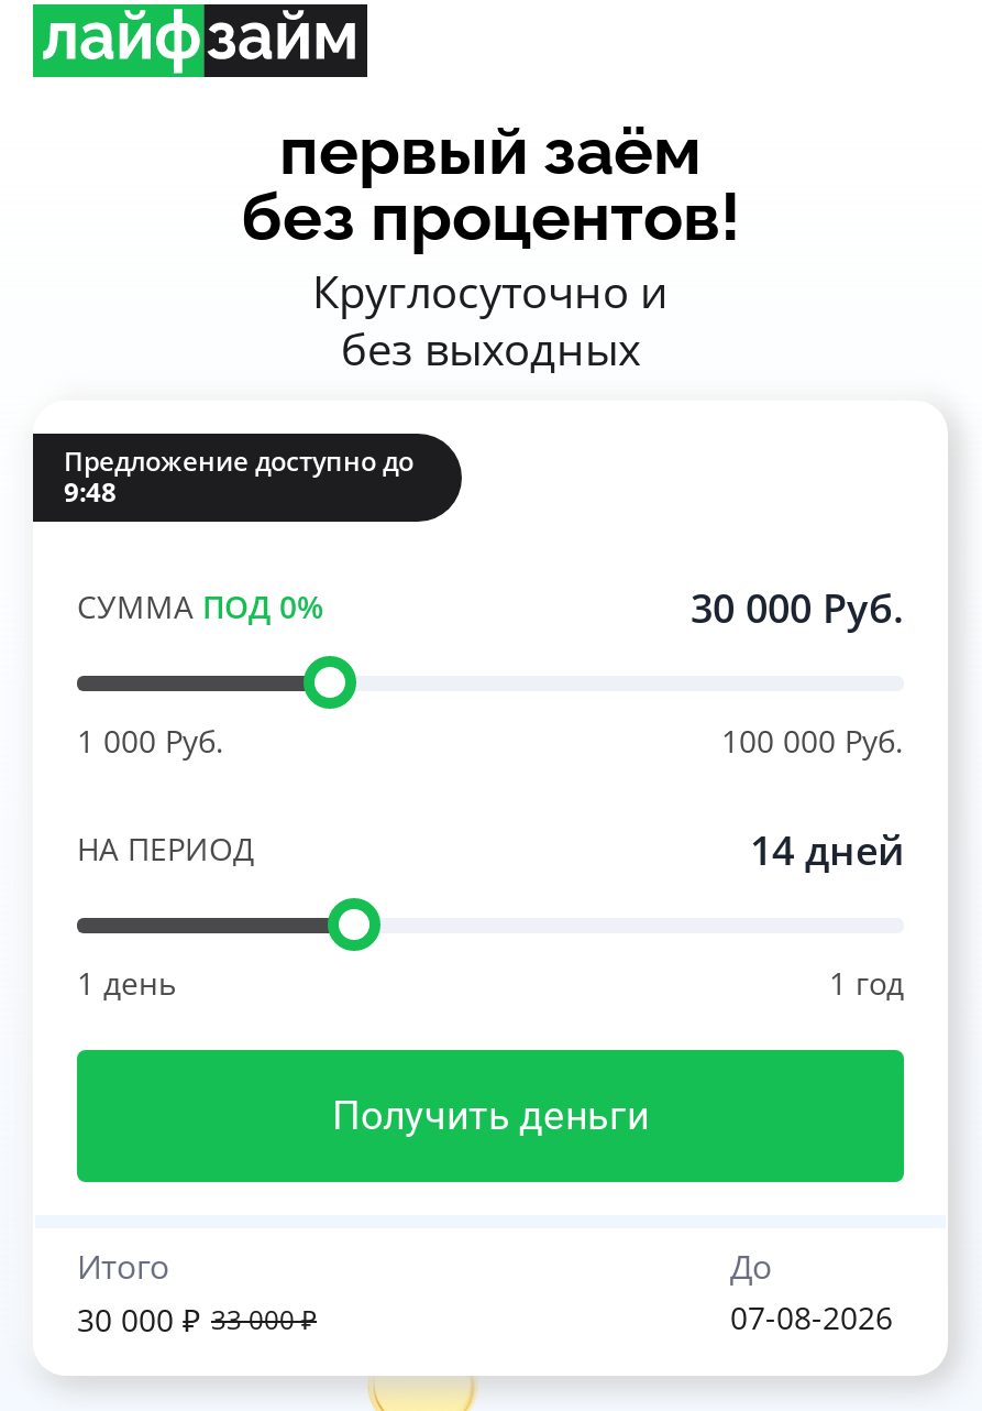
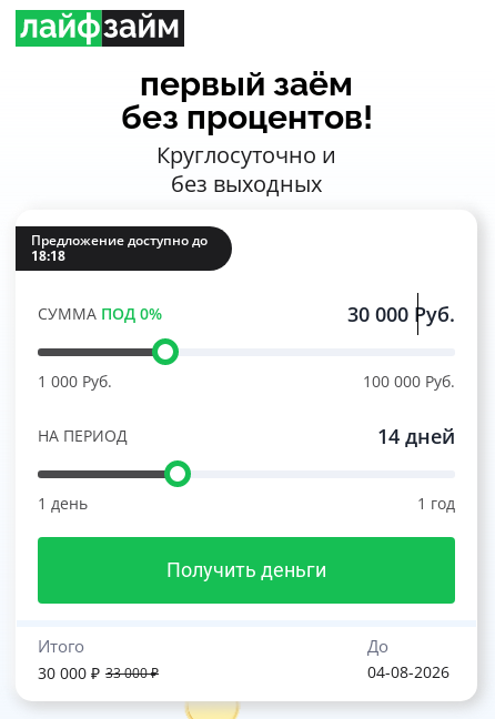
- 9:48
+ 18:18

- 07-08-2026
+ 04-08-2026
